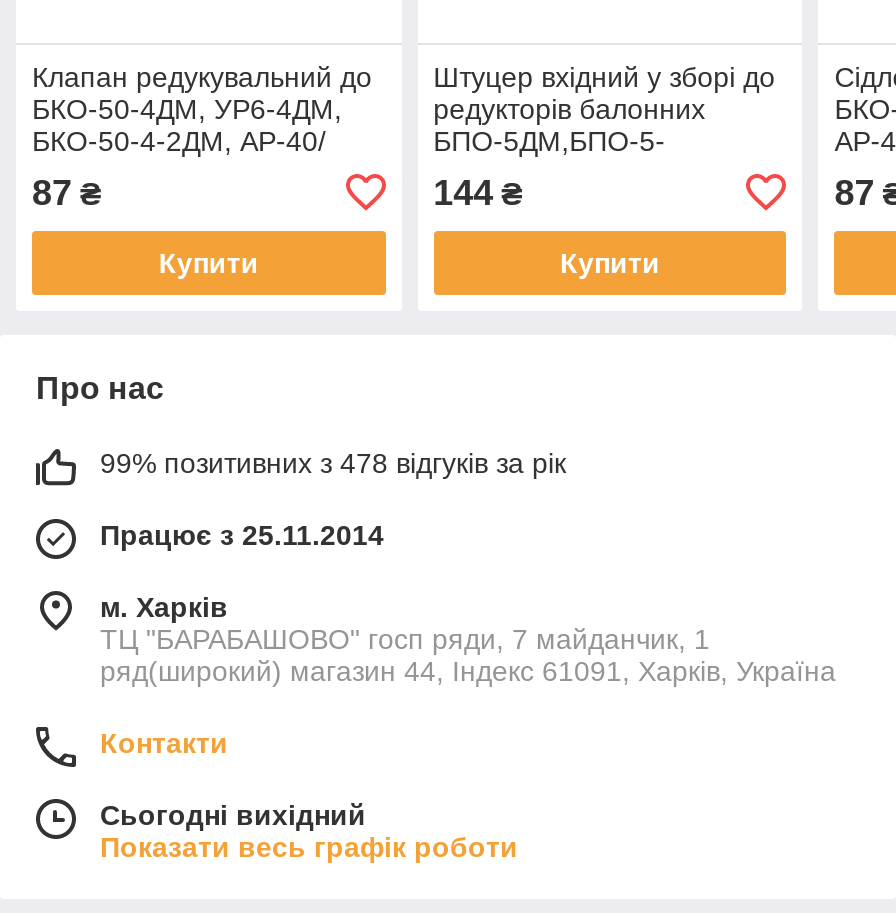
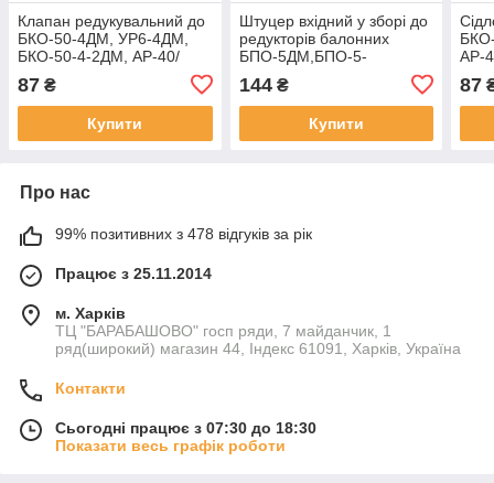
- Сьогодні вихідний
+ Сьогодні працює з 07:30 до 18:30
